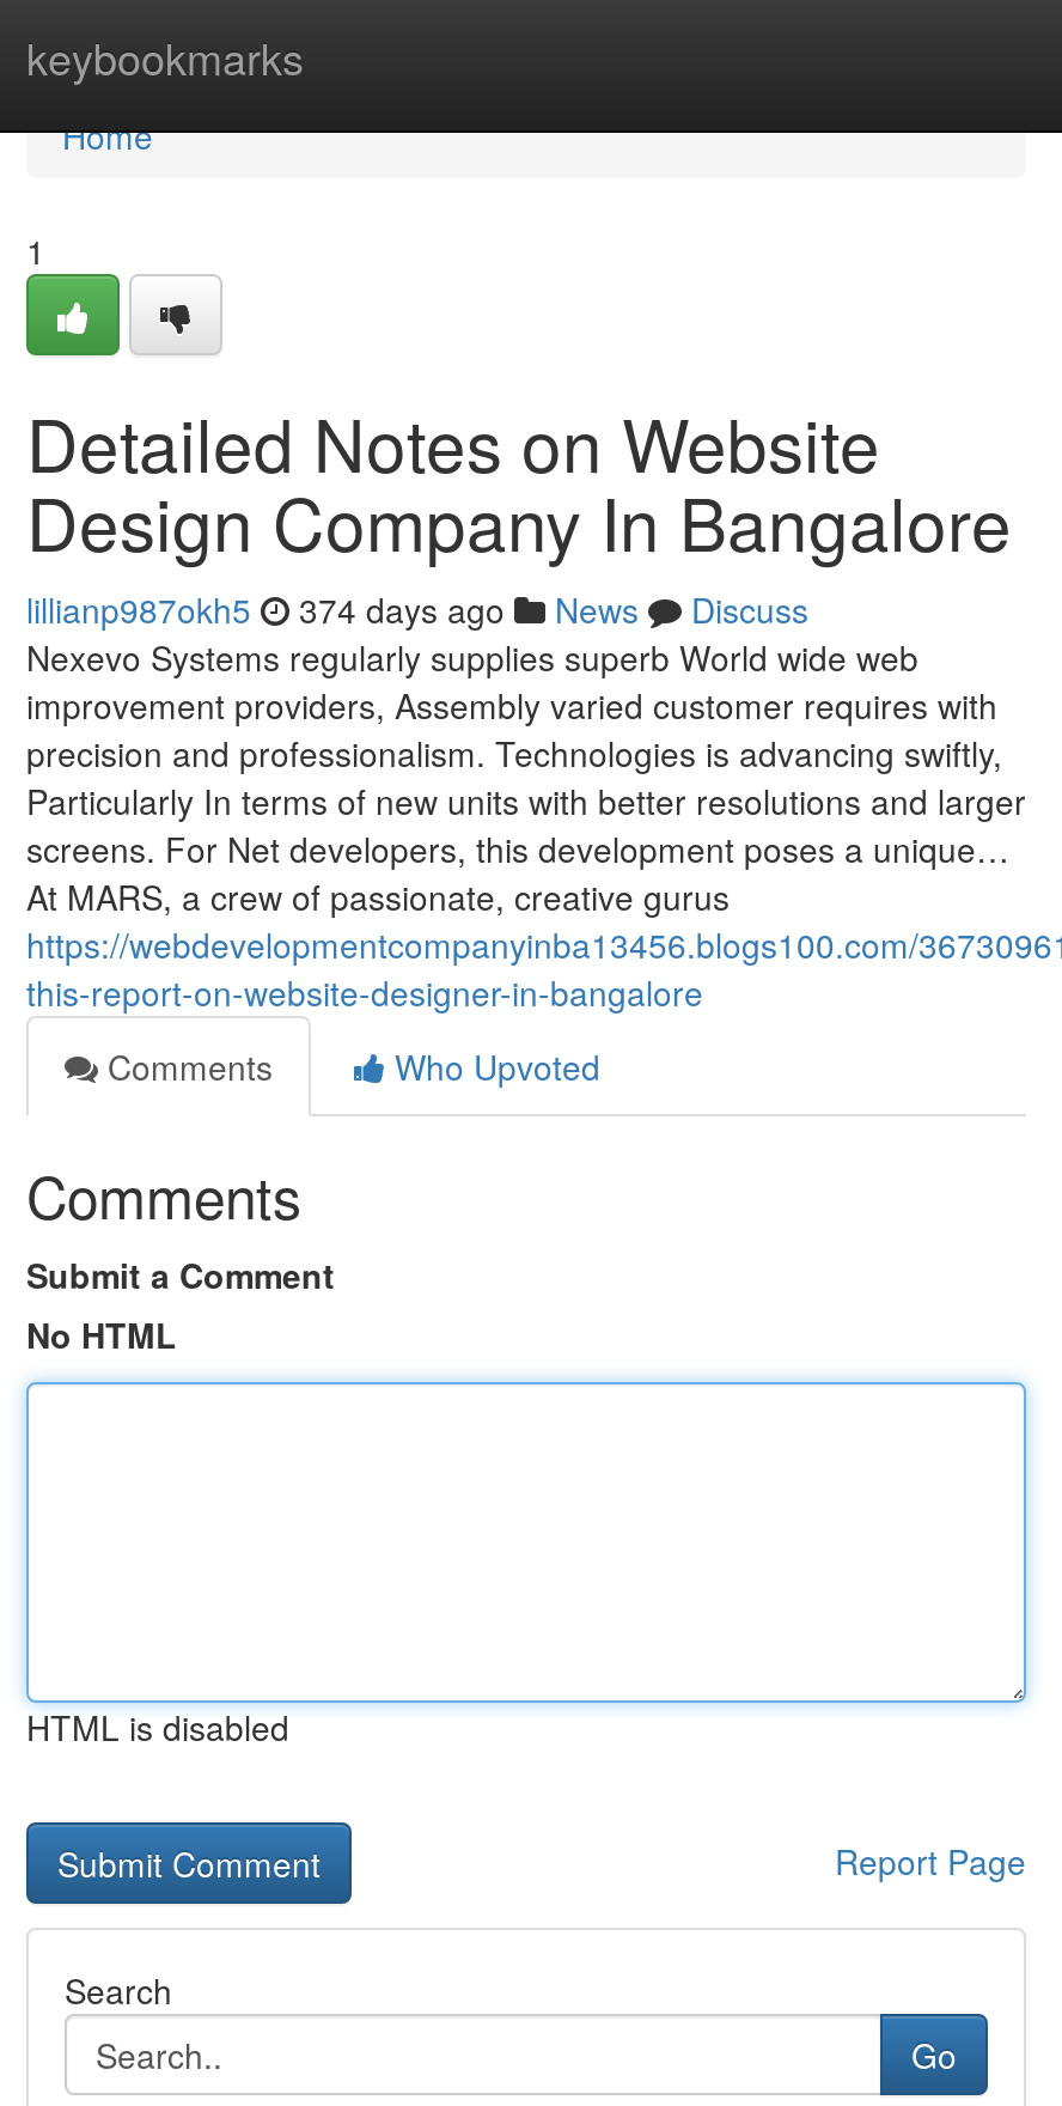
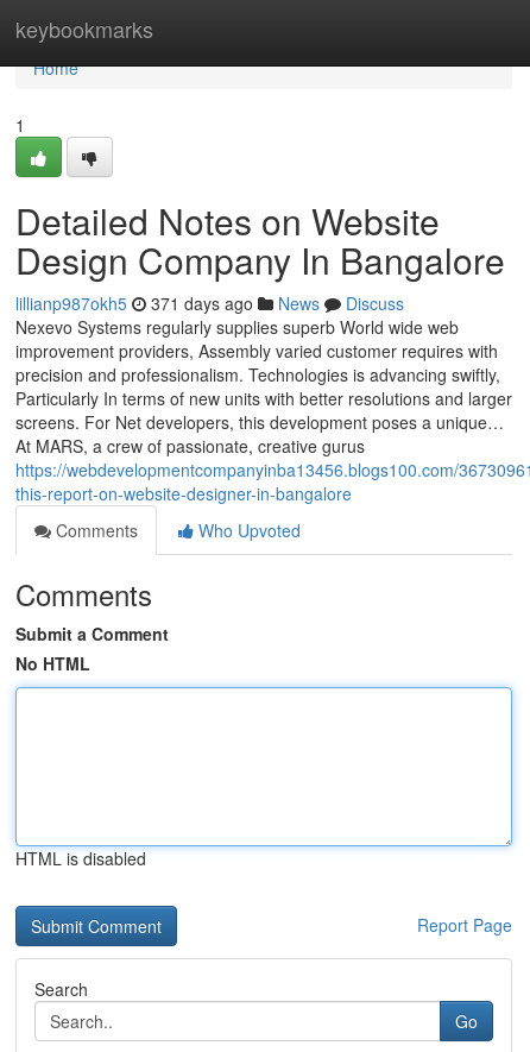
- lillianp987okh5 374 days ago News Discuss
+ lillianp987okh5 371 days ago News Discuss
